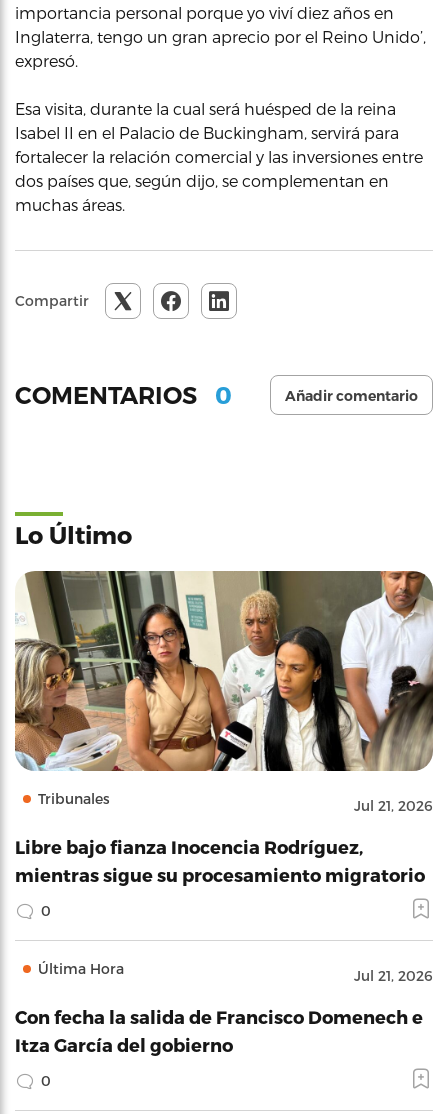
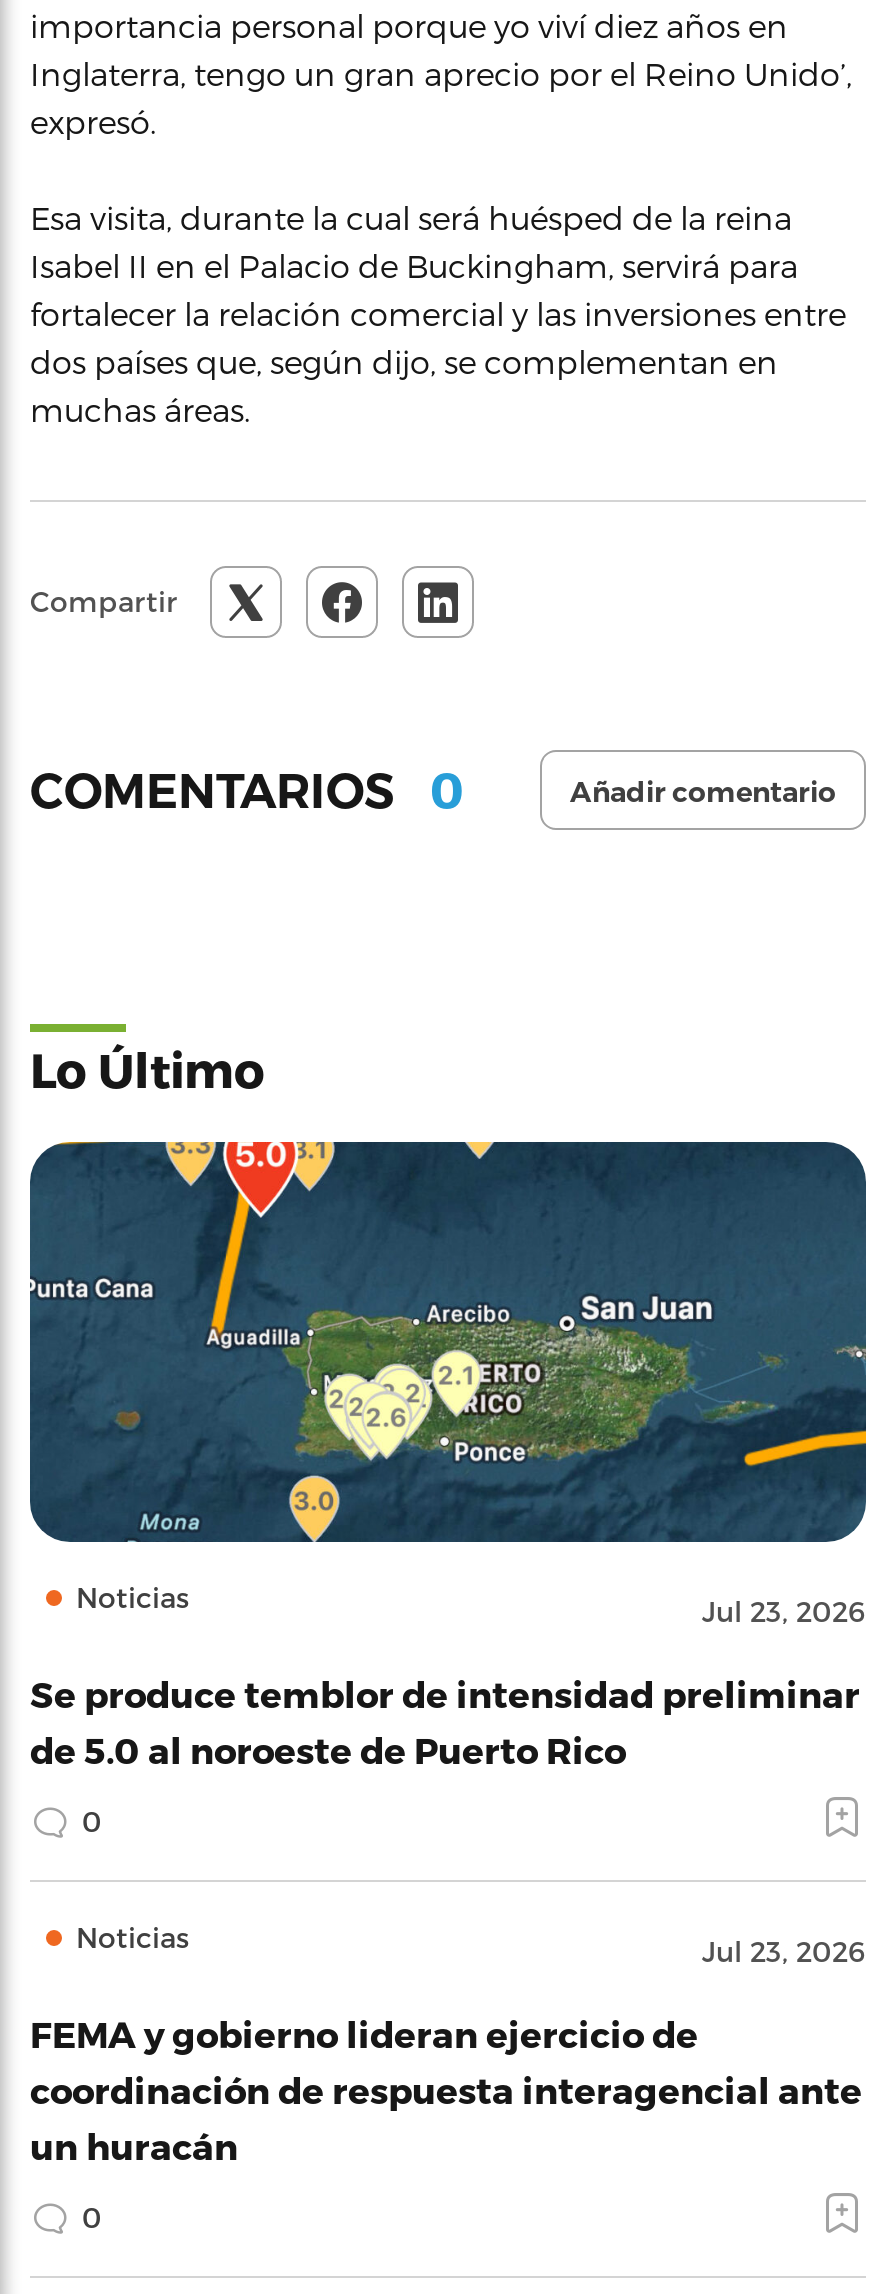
- [image]
- Tribunales
- Jul 21, 2026
+ [image]
+ Noticias
+ Jul 23, 2026

- Libre bajo fianza Inocencia Rodríguez,
- mientras sigue su procesamiento migratorio
+ Se produce temblor de intensidad preliminar
+ de 5.0 al noroeste de Puerto Rico

- Última Hora
- Jul 21, 2026
+ Noticias
+ Jul 23, 2026

- Con fecha la salida de Francisco Domenech e
- Itza García del gobierno
+ FEMA y gobierno lideran ejercicio de
+ coordinación de respuesta interagencial ante
+ un huracán
